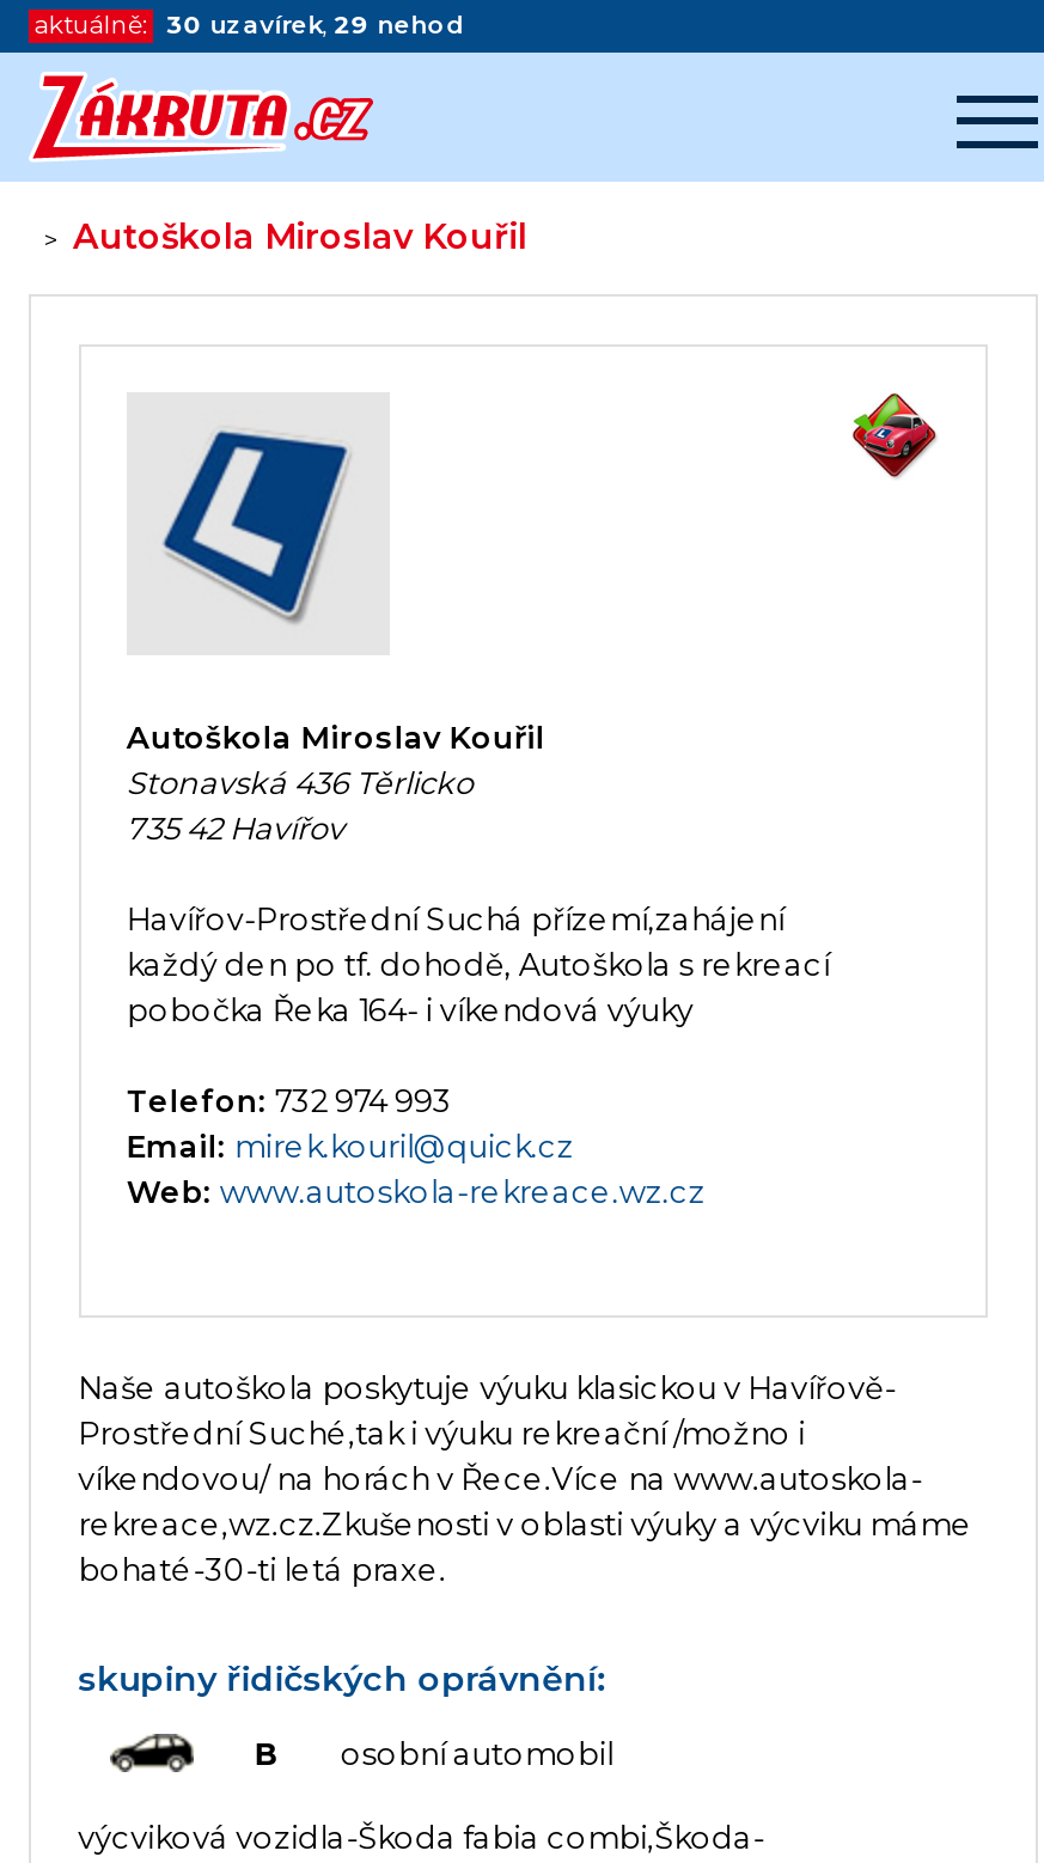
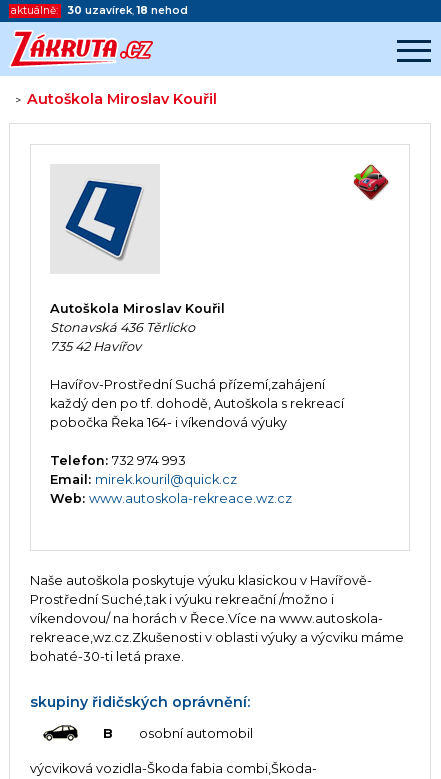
- 30 uzavírek, 29 nehod
+ 30 uzavírek, 18 nehod
